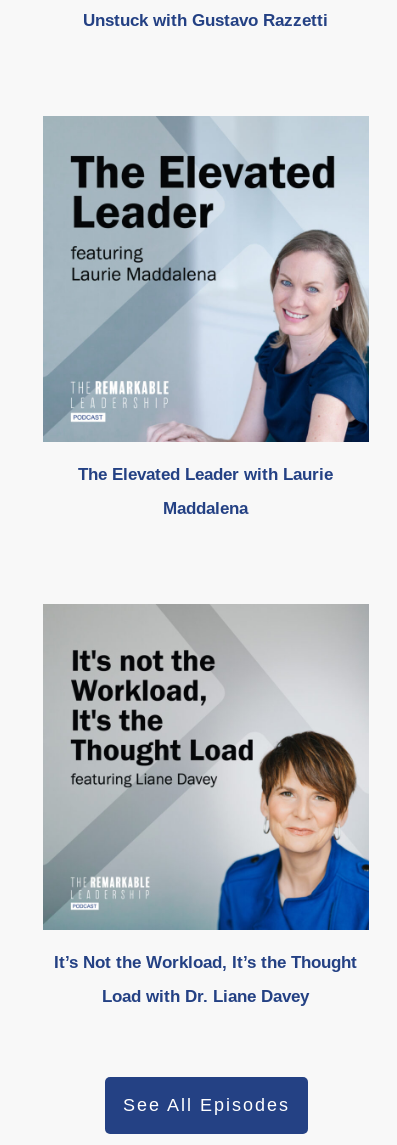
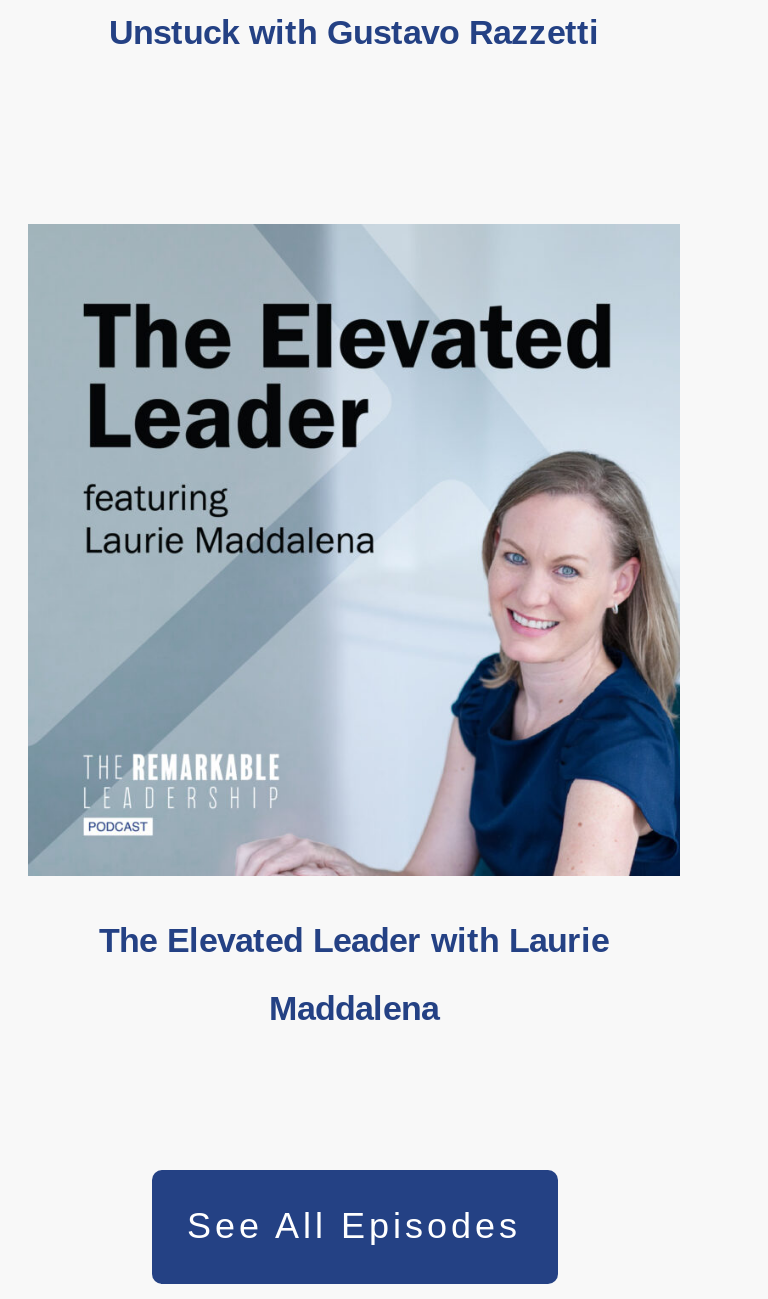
- [image]
- It’s Not the Workload, It’s the Thought
- Load with Dr. Liane Davey
